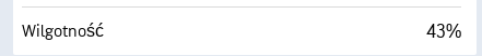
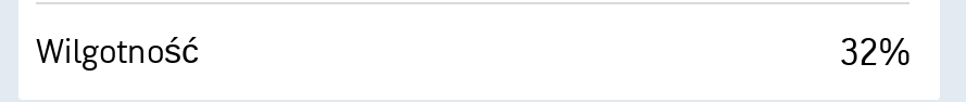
- 43%
+ 32%
